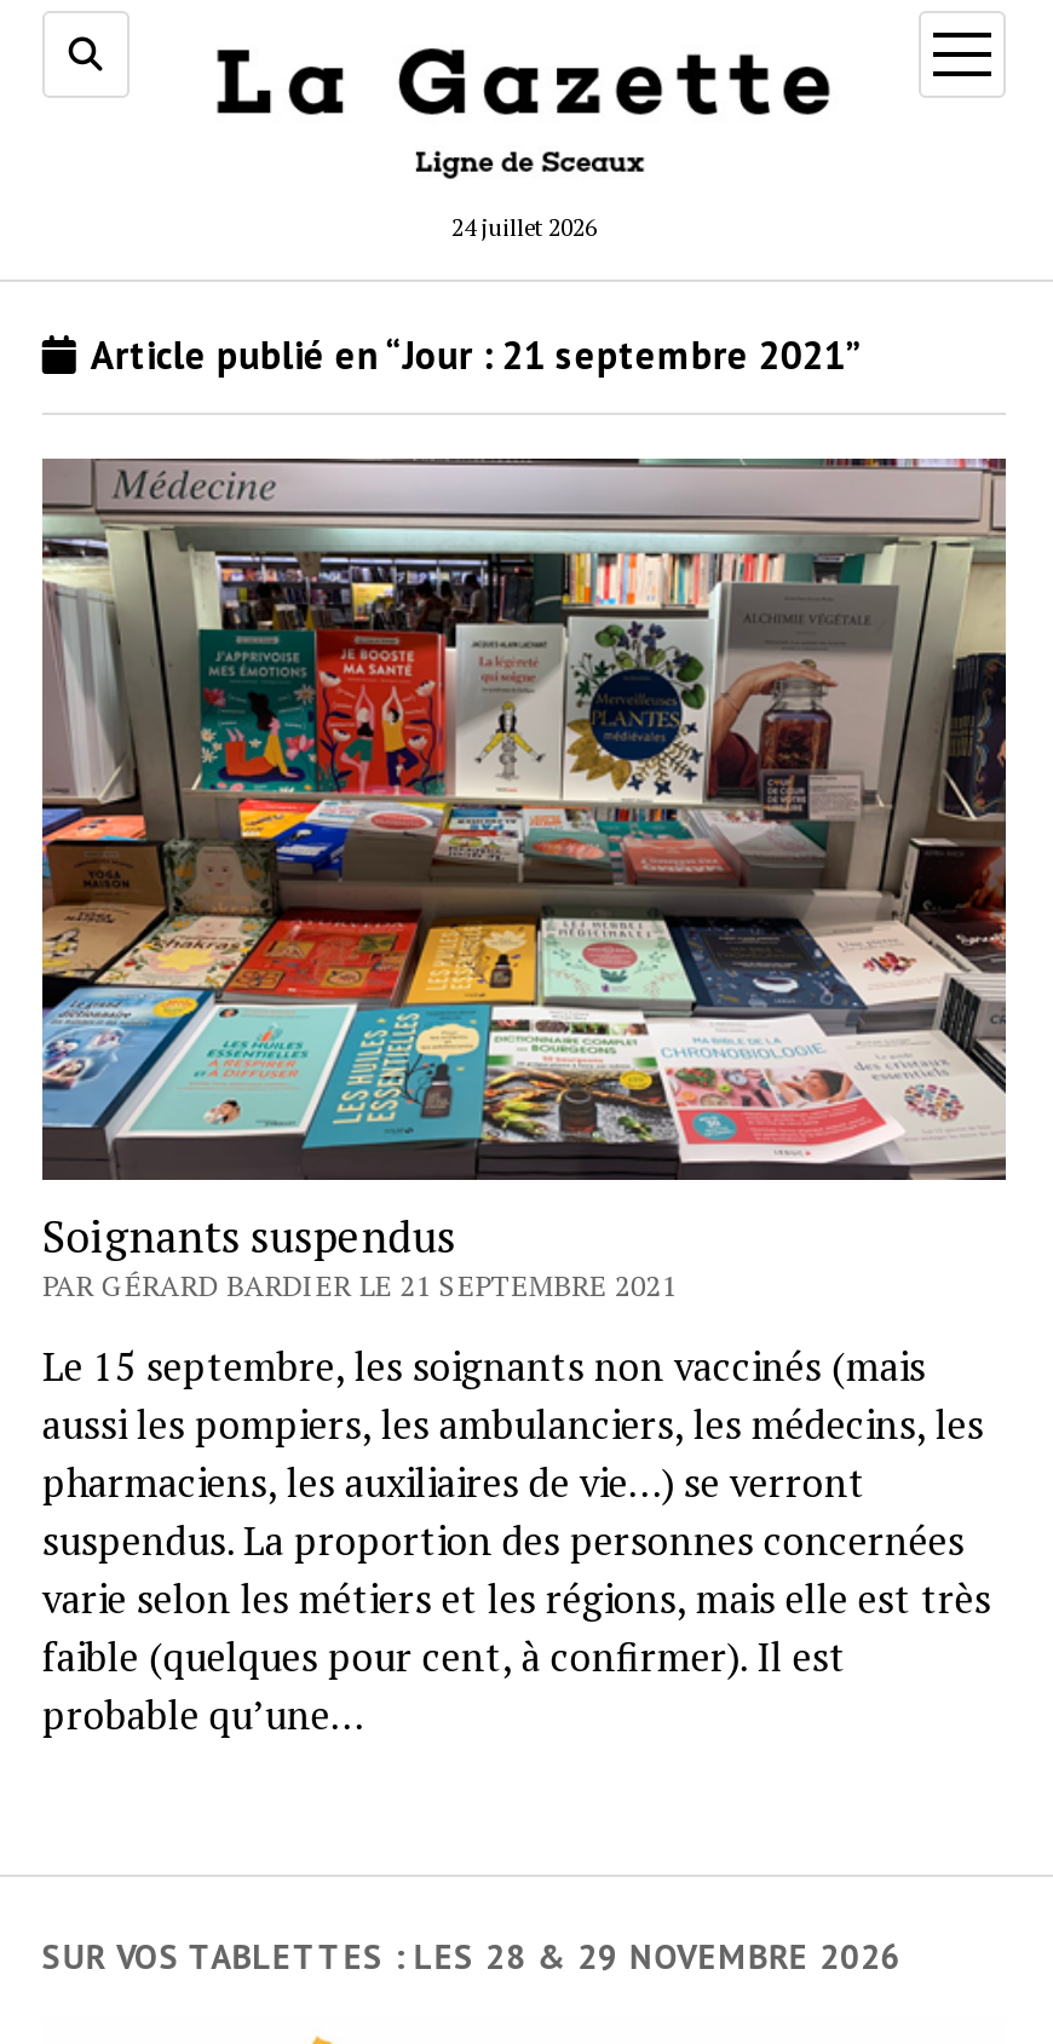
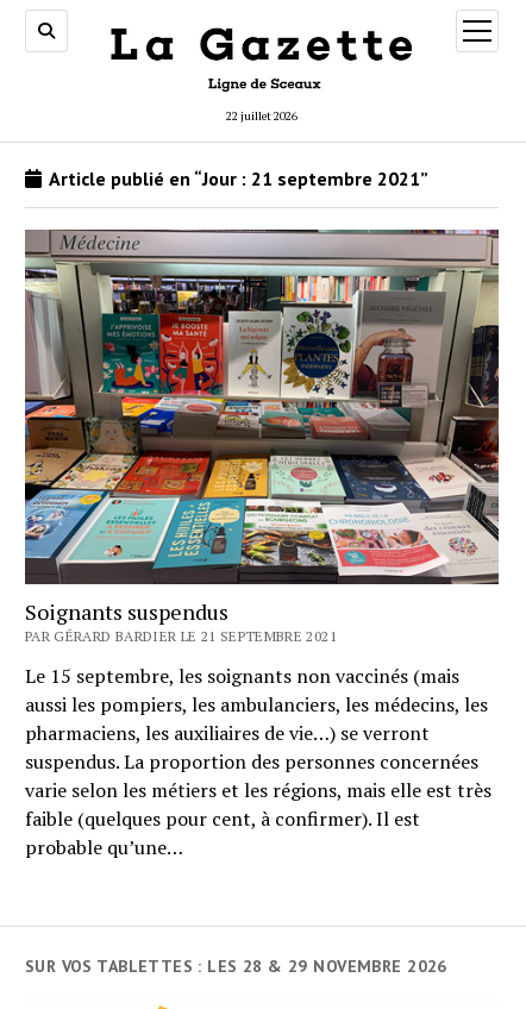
- 24 juillet 2026
+ 22 juillet 2026
